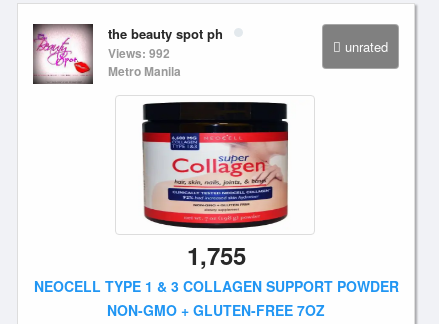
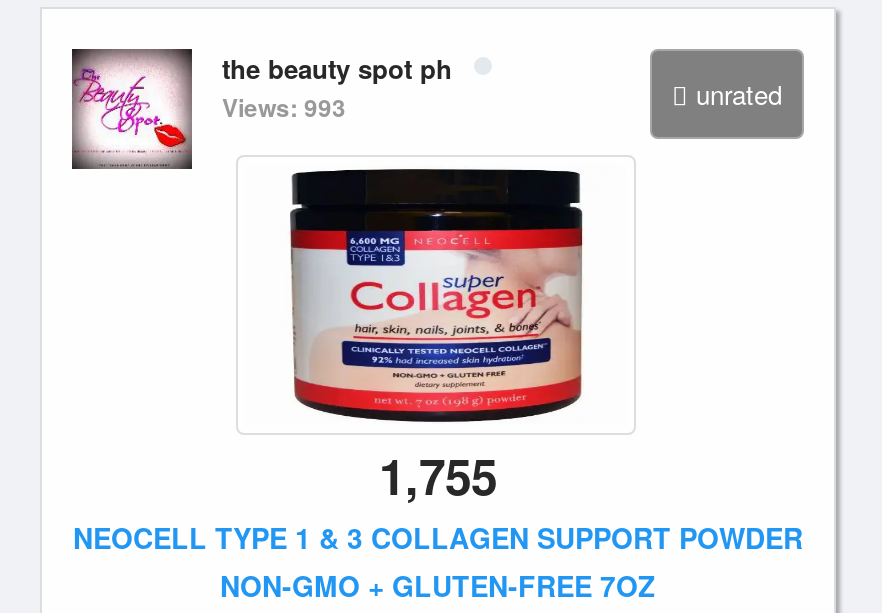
- Views: 992
- Metro Manila
+ Views: 993
